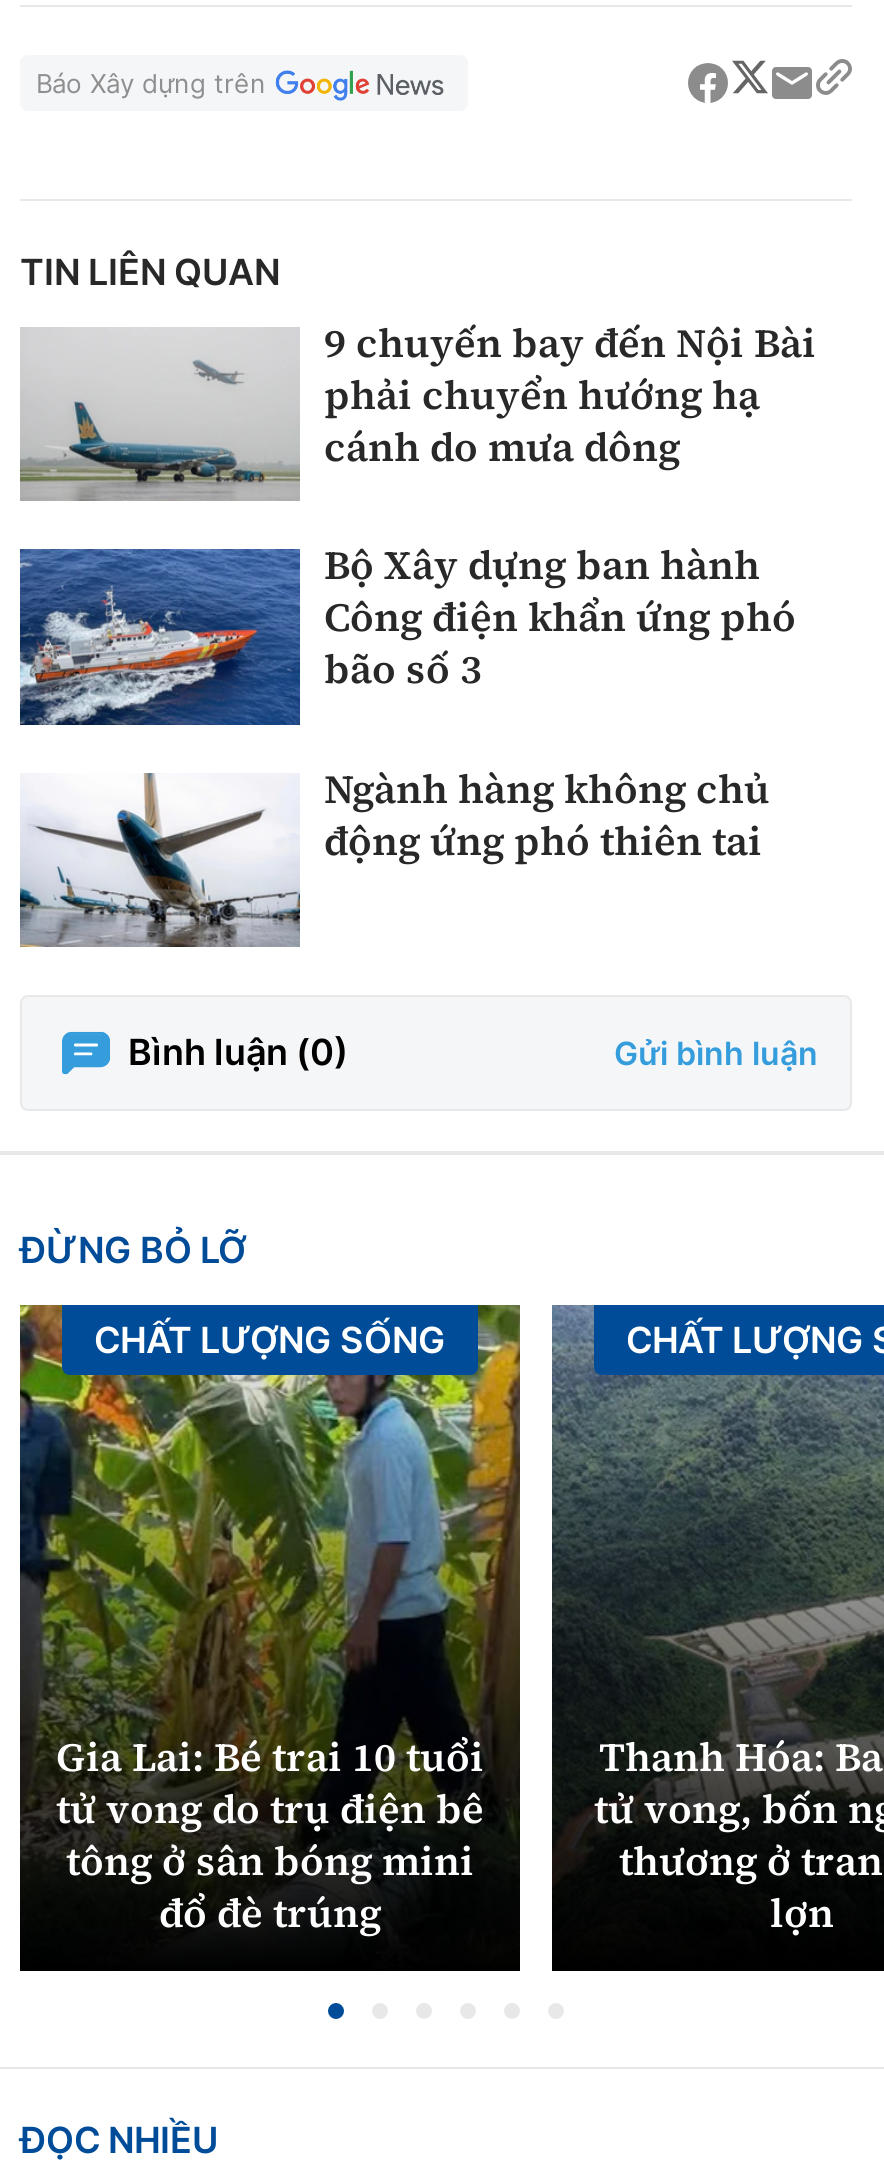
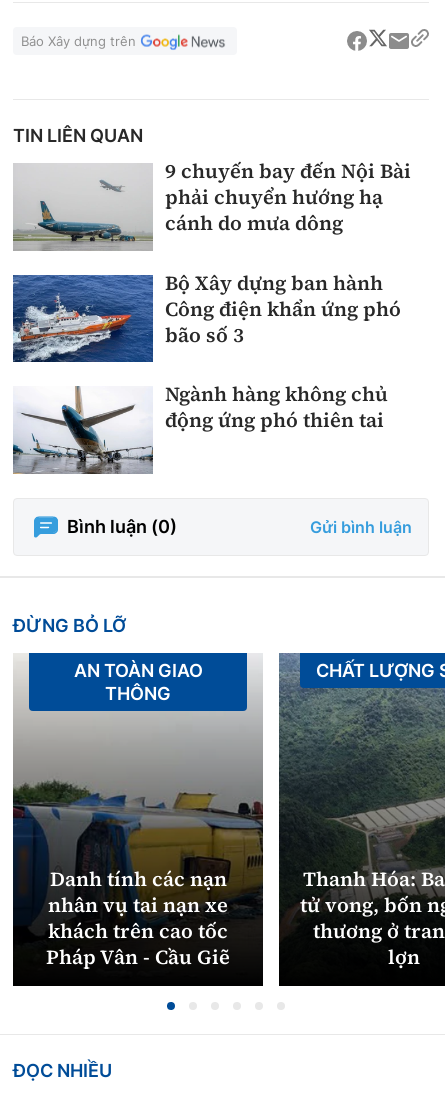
- [image]
- CHẤT LƯỢNG SỐNG
+ [image]
+ AN TOÀN GIAO
+ THÔNG

- Gia Lai: Bé trai 10 tuổi
- tử vong do trụ điện bê
- tông ở sân bóng mini
- đổ đè trúng
+ Danh tính các nạn
+ nhân vụ tai nạn xe
+ khách trên cao tốc
+ Pháp Vân - Cầu Giẽ
